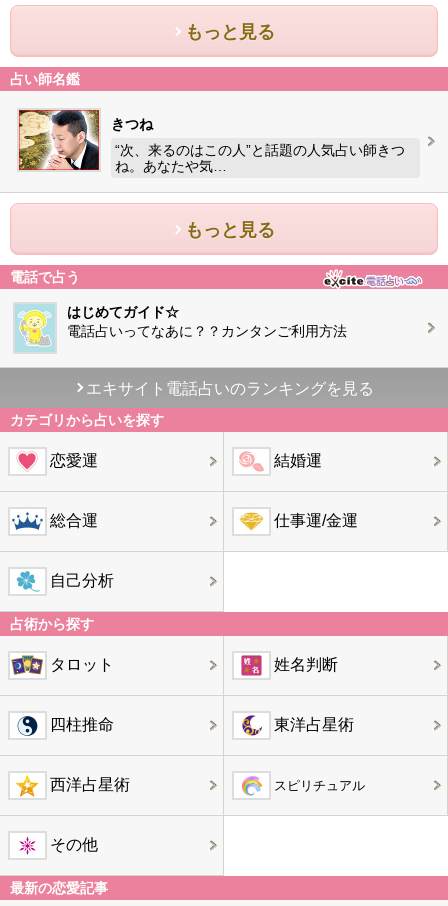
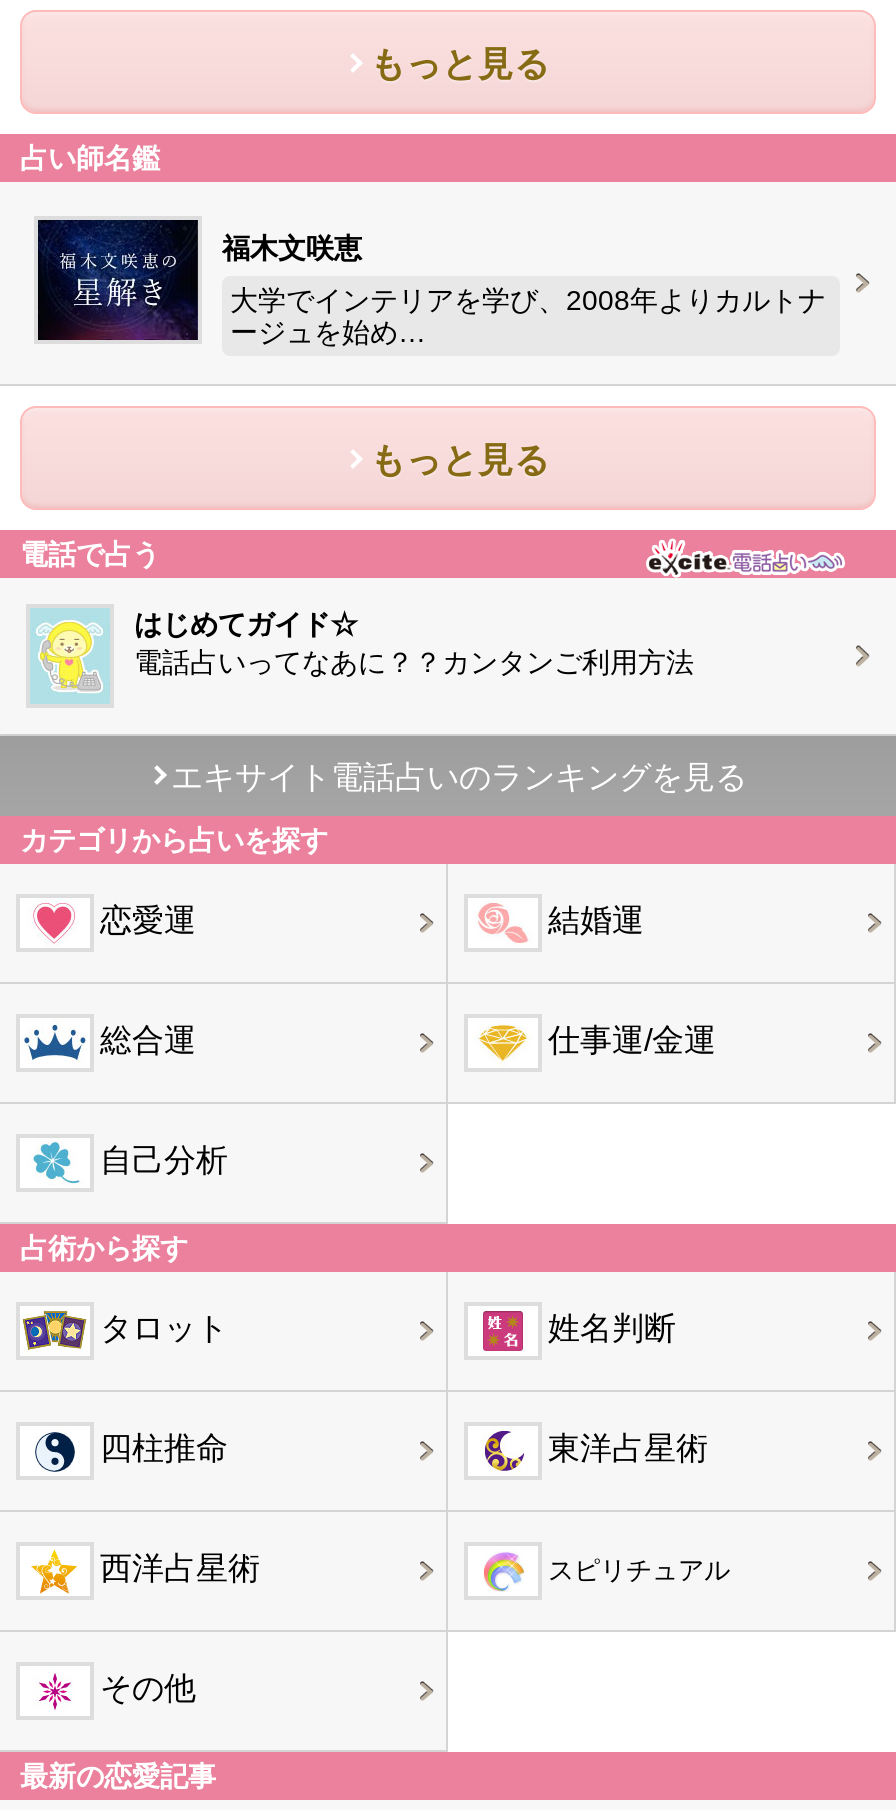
- [image]
- きつね
+ [image]
+ 福木文咲恵

- “次、来るのはこの人”と話題の人気占い師きつ
- ね。あなたや気…
+ 大学でインテリアを学び、2008年よりカルトナ
+ ージュを始め…
